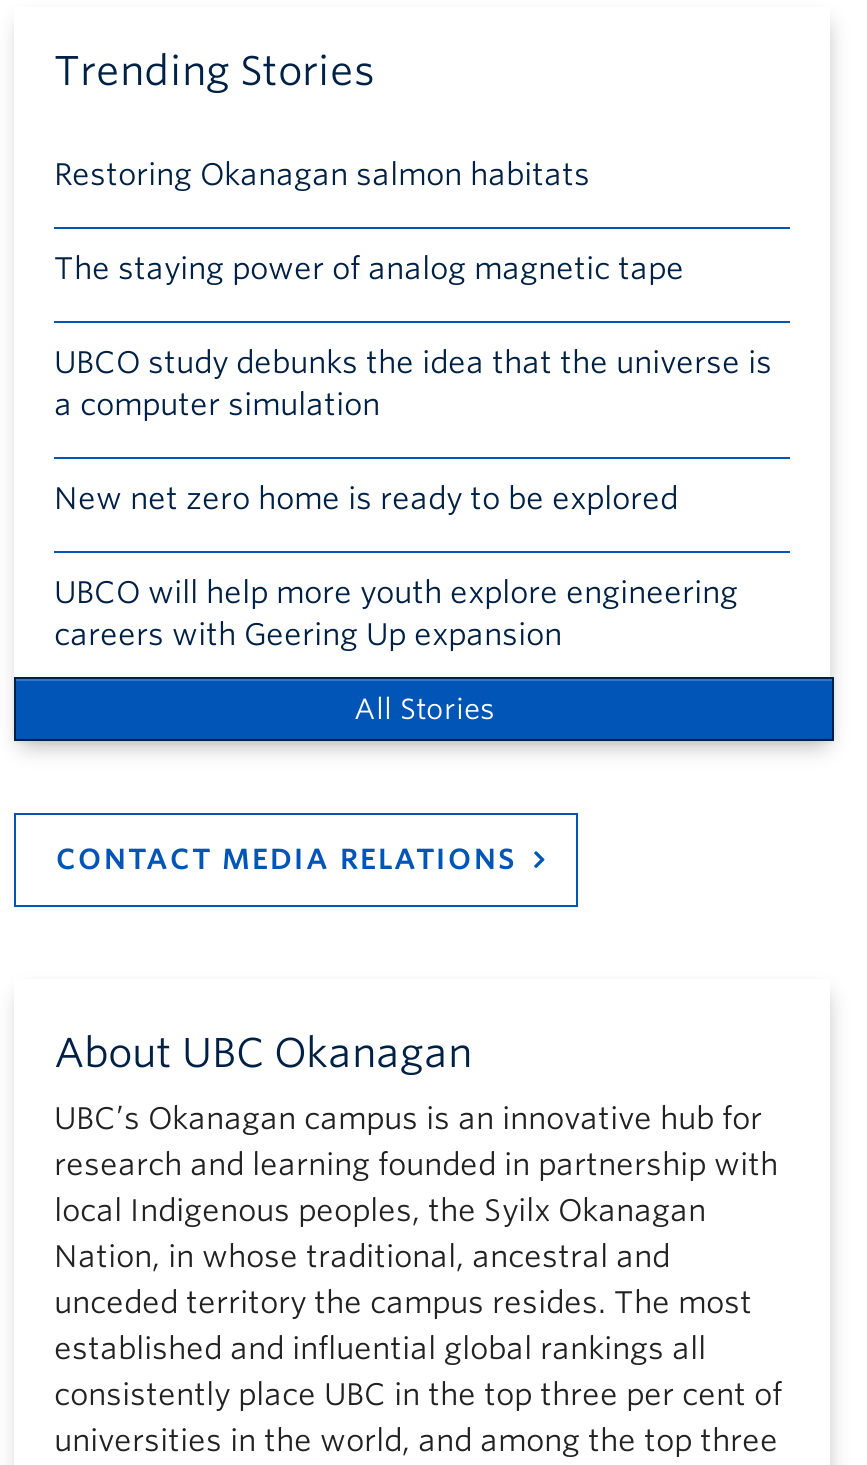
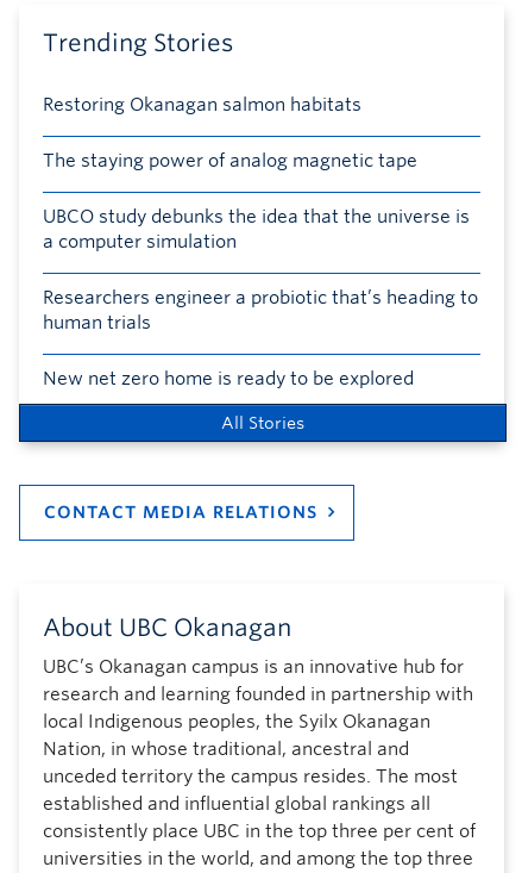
+ Researchers engineer a probiotic that’s heading to
+ human trials

moved down: New net zero home is ready to be explored

- UBCO will help more youth explore engineering
- careers with Geering Up expansion
